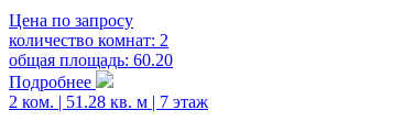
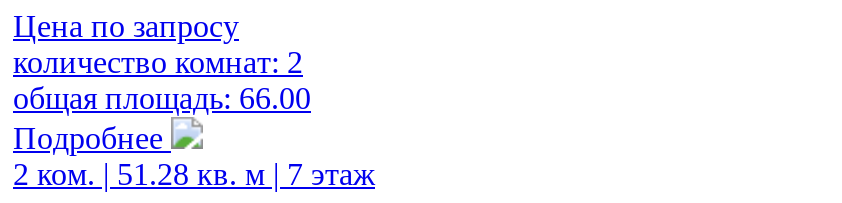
- общая площадь: 60.20
+ общая площадь: 66.00
